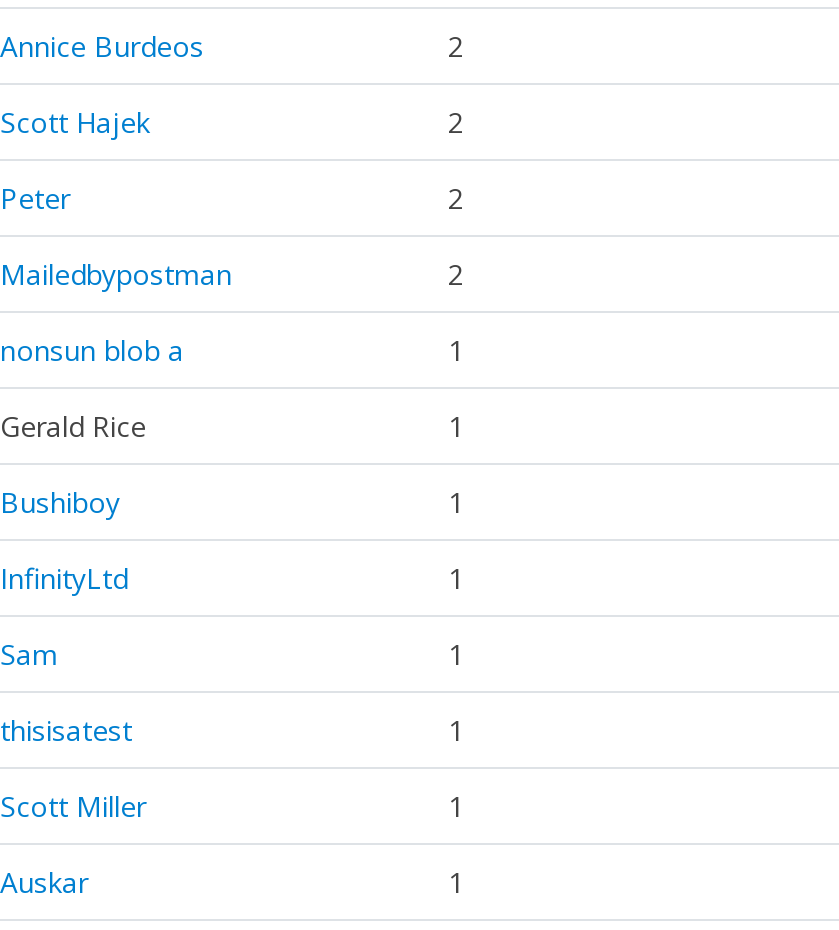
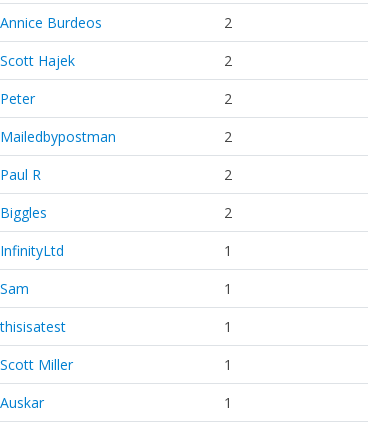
- nonsun blob a
- 1
- Gerald Rice
- 1
- Bushiboy
- 1
+ Paul R
+ 2
+ Biggles
+ 2
